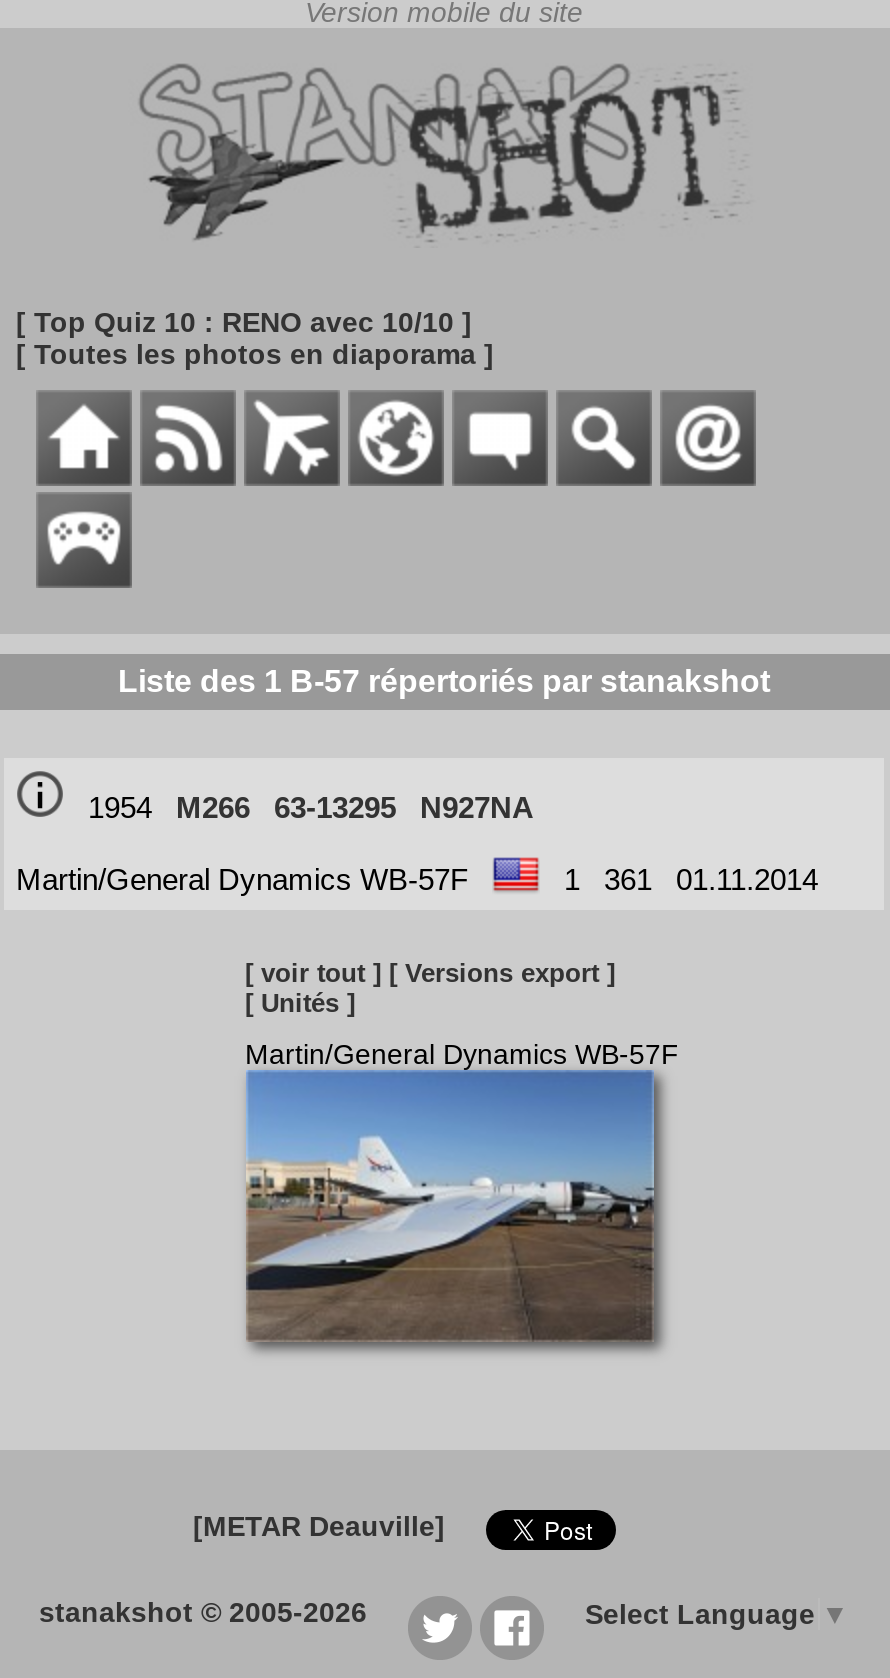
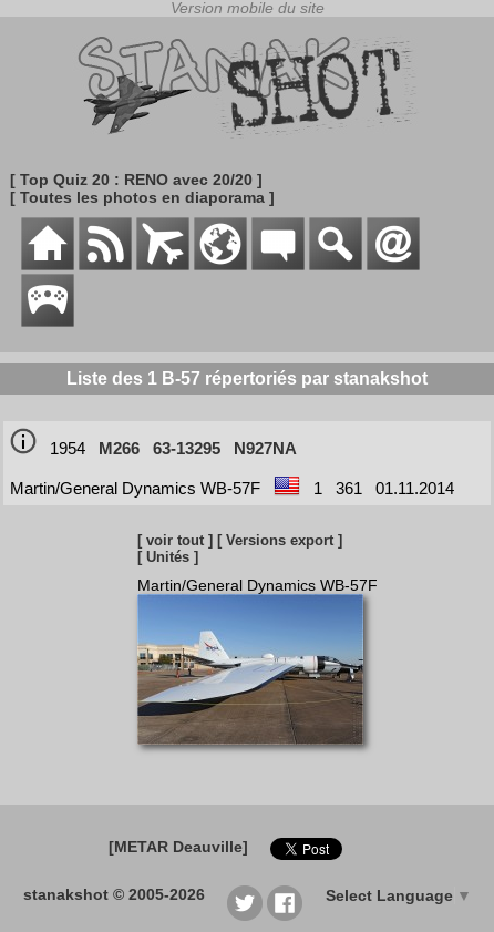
- [ Top Quiz 10 : RENO avec 10/10 ]
+ [ Top Quiz 20 : RENO avec 20/20 ]
